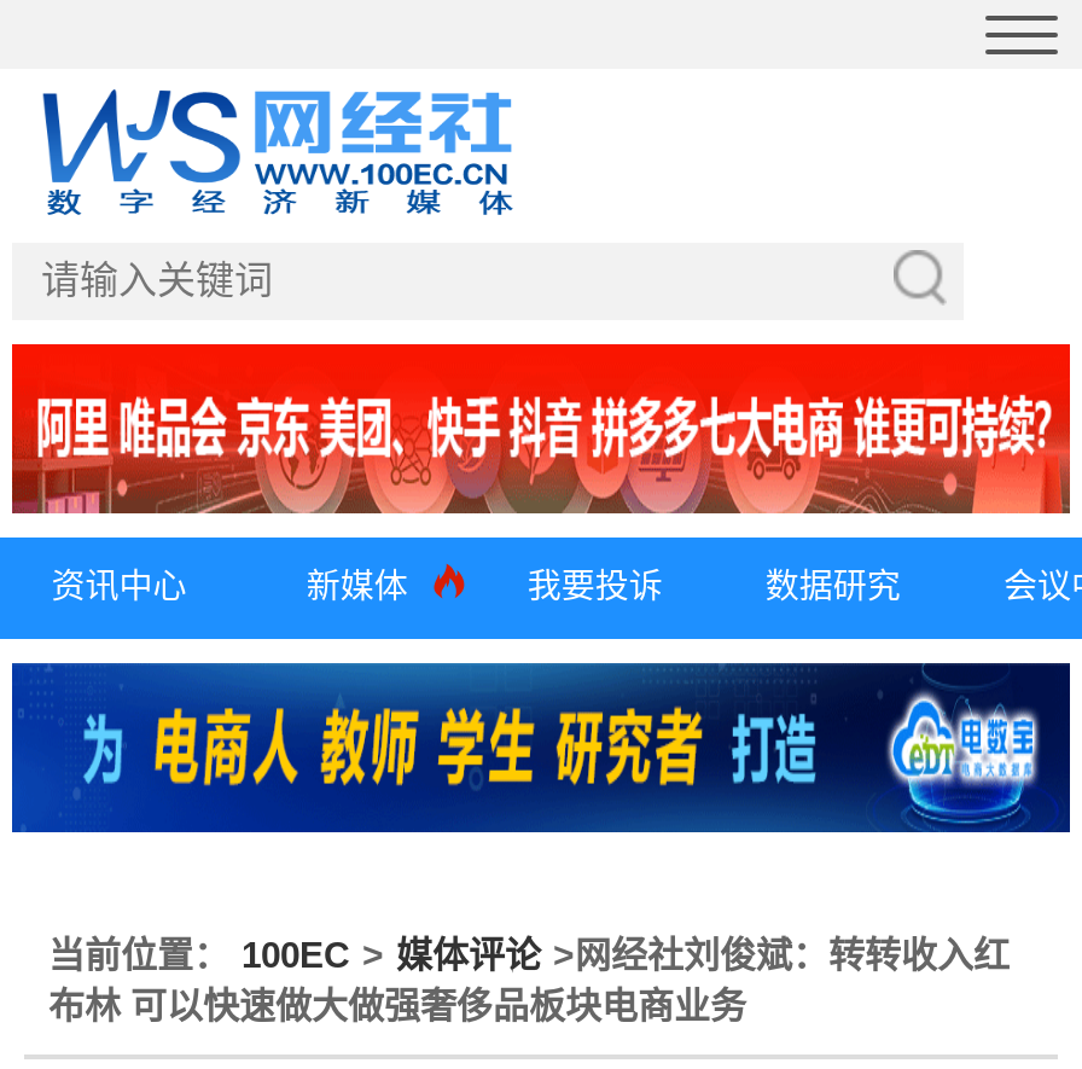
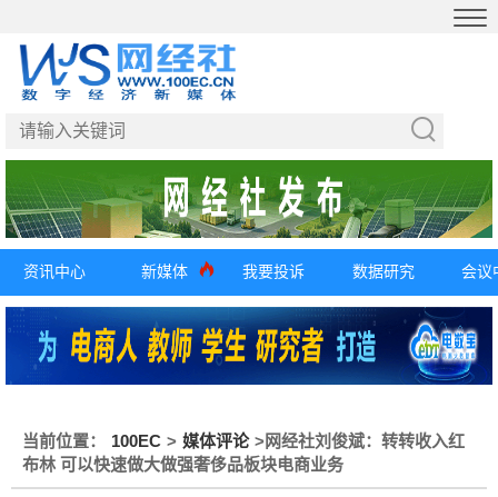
- [image]
+ [image]
